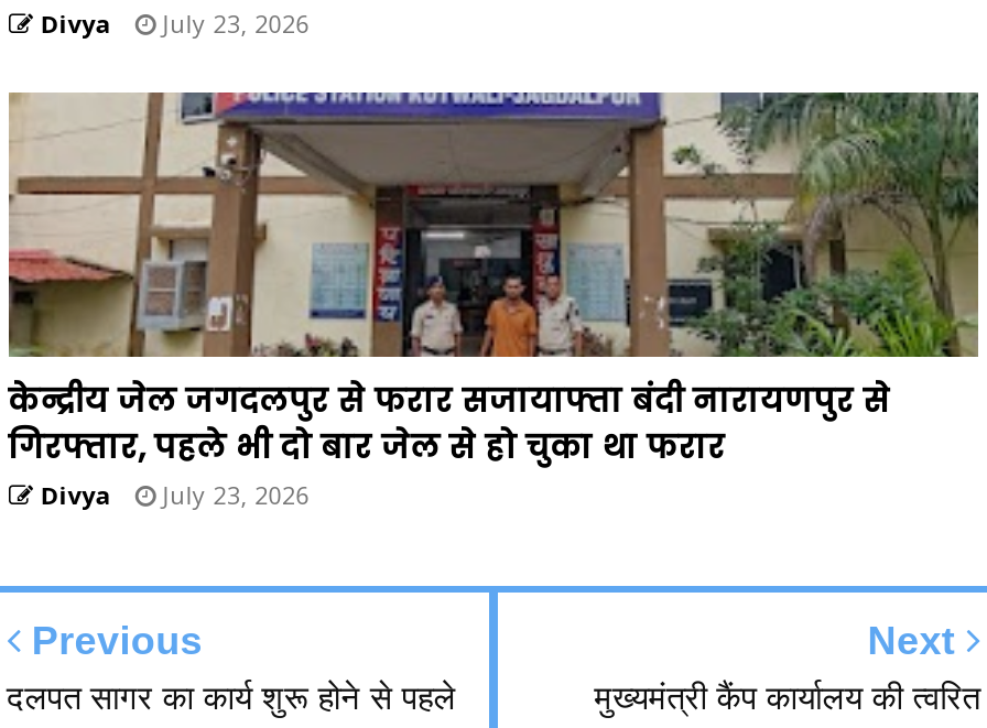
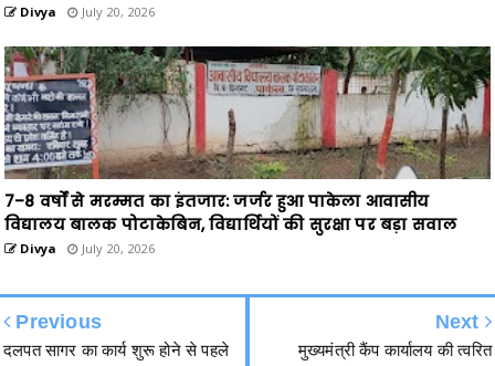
- Divya July 23, 2026
+ Divya July 20, 2026

- [image]
- केन्द्रीय जेल जगदलपुर से फरार सजायाफ्ता बंदी नारायणपुर से
- गिरफ्तार, पहले भी दो बार जेल से हो चुका था फरार
+ [image]
+ 7–8 वर्षों से मरम्मत का इंतजार: जर्जर हुआ पाकेला आवासीय
+ विद्यालय बालक पोटाकेबिन, विद्यार्थियों की सुरक्षा पर बड़ा सवाल

- Divya July 23, 2026
+ Divya July 20, 2026
